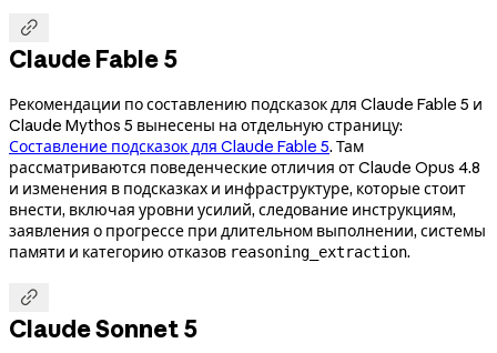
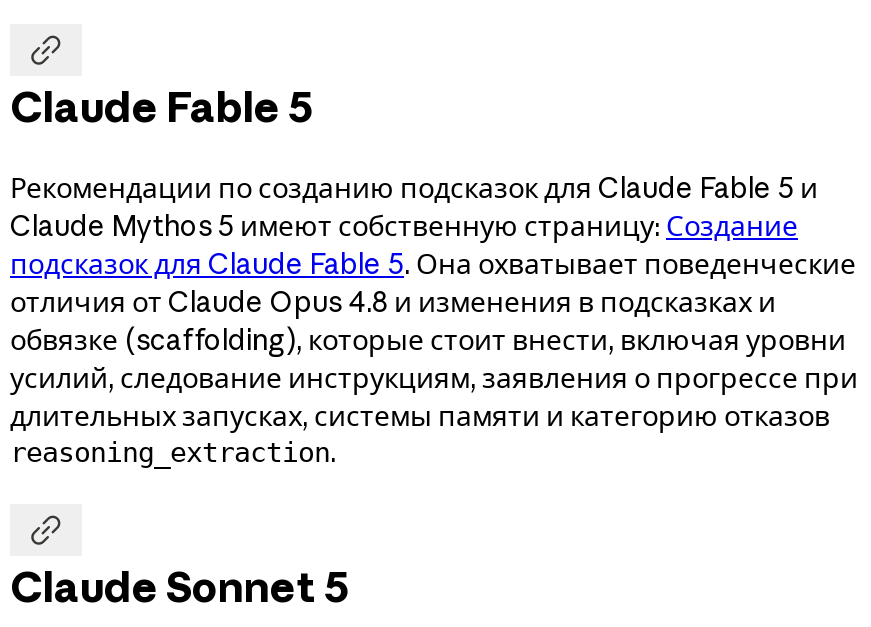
- Рекомендации по составлению подсказок для Claude Fable 5 и
- Claude Mythos 5 вынесены на отдельную страницу:
- Составление подсказок для Claude Fable 5. Там
- рассматриваются поведенческие отличия от Claude Opus 4.8
- и изменения в подсказках и инфраструктуре, которые стоит
- внести, включая уровни усилий, следование инструкциям,
- заявления о прогрессе при длительном выполнении, системы
- памяти и категорию отказов reasoning_extraction.
+ Рекомендации по созданию подсказок для Claude Fable 5 и
+ Claude Mythos 5 имеют собственную страницу: Создание
+ подсказок для Claude Fable 5. Она охватывает поведенческие
+ отличия от Claude Opus 4.8 и изменения в подсказках и
+ обвязке (scaffolding), которые стоит внести, включая уровни
+ усилий, следование инструкциям, заявления о прогрессе при
+ длительных запусках, системы памяти и категорию отказов
+ reasoning_extraction.
